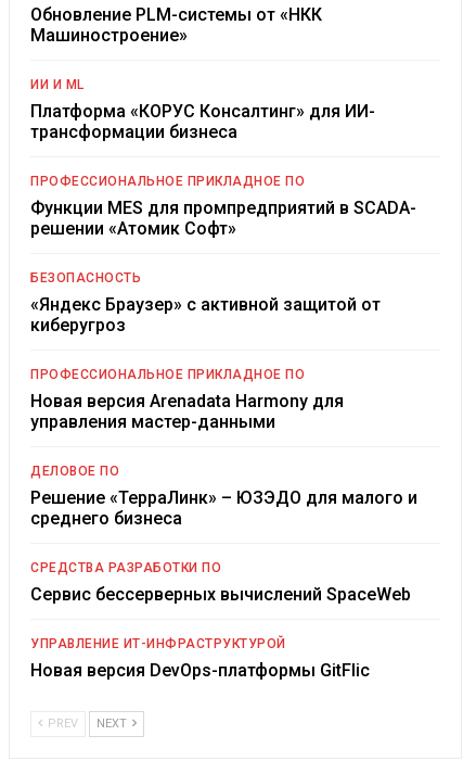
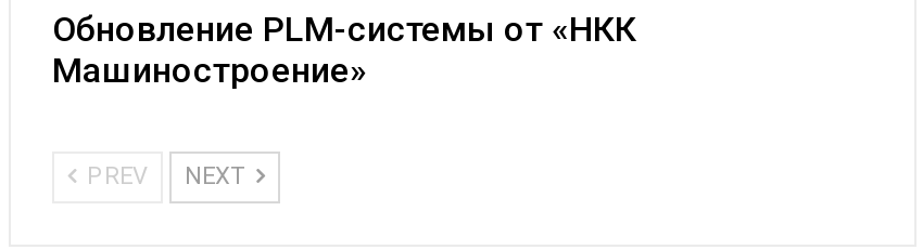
- ИИ И ML
- Платформа «КОРУС Консалтинг» для ИИ-
- трансформации бизнеса
- ПРОФЕССИОНАЛЬНОЕ ПРИКЛАДНОЕ ПО
- Функции MES для промпредприятий в SCADA-
- решении «Атомик Софт»
- БЕЗОПАСНОСТЬ
- «Яндекс Браузер» с активной защитой от
- киберугроз
- ПРОФЕССИОНАЛЬНОЕ ПРИКЛАДНОЕ ПО
- Новая версия Arenadata Harmony для
- управления мастер-данными
- ДЕЛОВОЕ ПО
- Решение «ТерраЛинк» – ЮЗЭДО для малого и
- среднего бизнеса
- СРЕДСТВА РАЗРАБОТКИ ПО
- Сервис бессерверных вычислений SpaceWeb
- УПРАВЛЕНИЕ ИТ-ИНФРАСТРУКТУРОЙ
- Новая версия DevOps-платформы GitFlic
